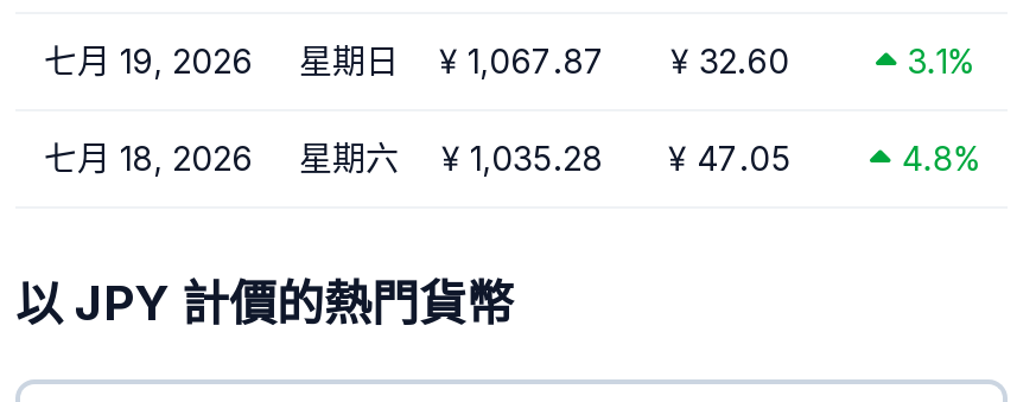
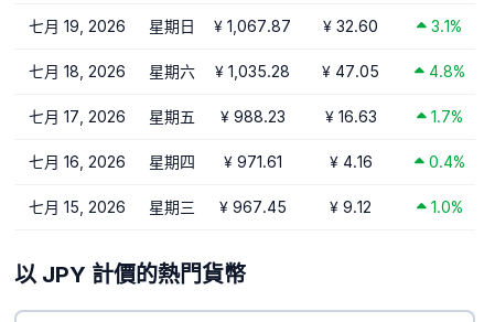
+ 七月 17, 2026
+ 星期五
+ ¥ 988.23
+ ¥ 16.63
+ 1.7%
+ 七月 16, 2026
+ 星期四
+ ¥ 971.61
+ ¥ 4.16
+ 0.4%
+ 七月 15, 2026
+ 星期三
+ ¥ 967.45
+ ¥ 9.12
+ 1.0%
